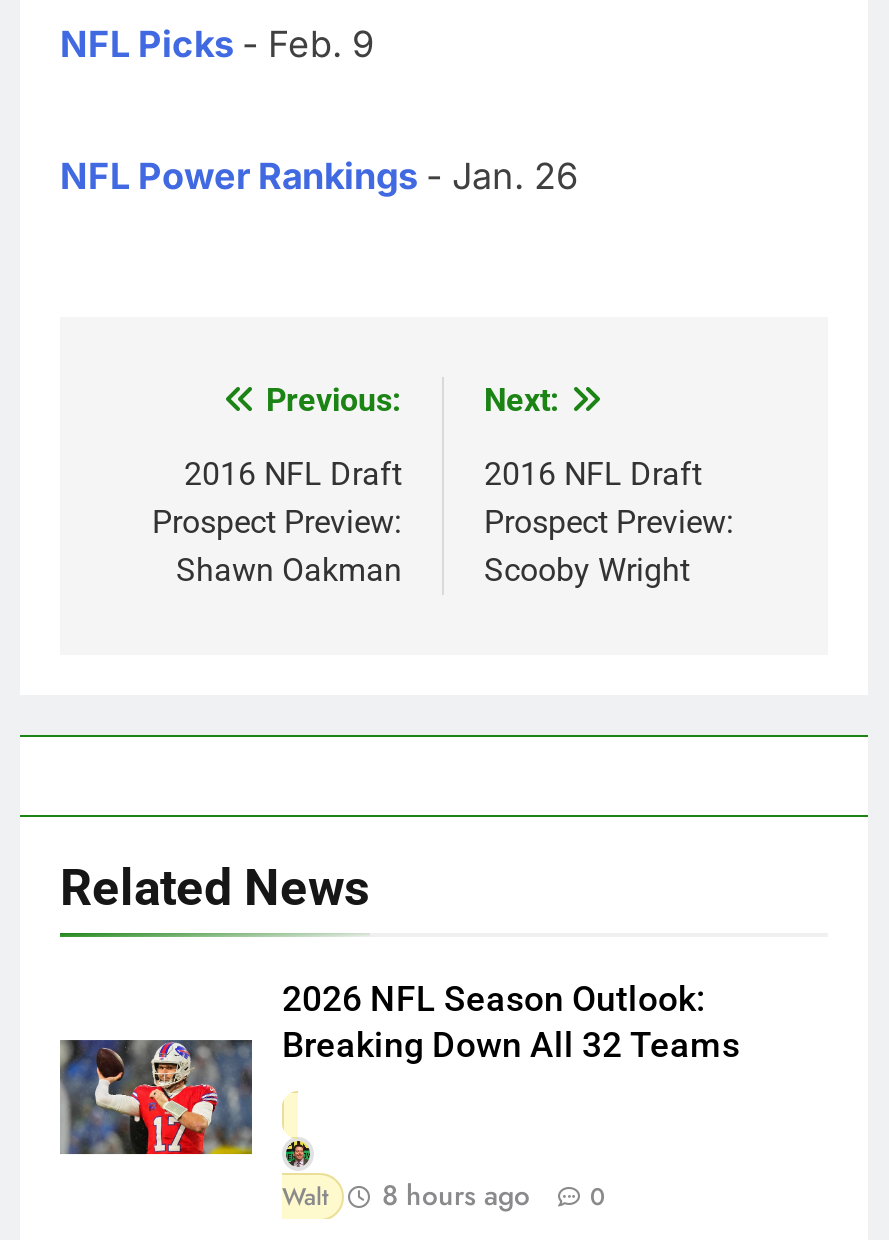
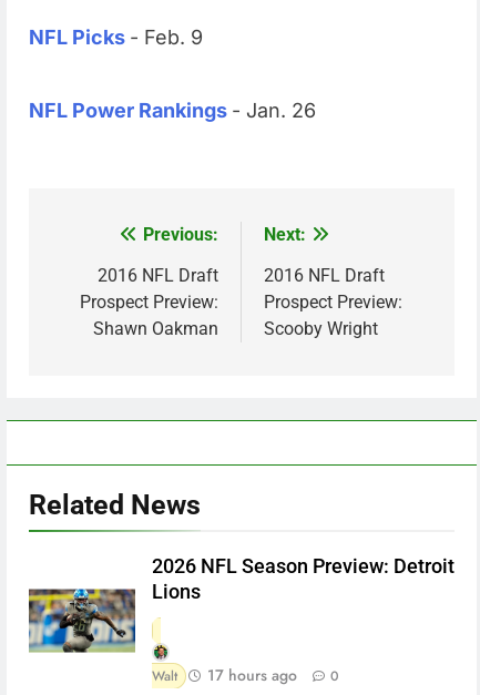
- [image]
- 2026 NFL Season Outlook:
- Breaking Down All 32 Teams
+ [image]
+ 2026 NFL Season Preview: Detroit
+ Lions

- Walt 8 hours ago 0
+ Walt 17 hours ago 0
